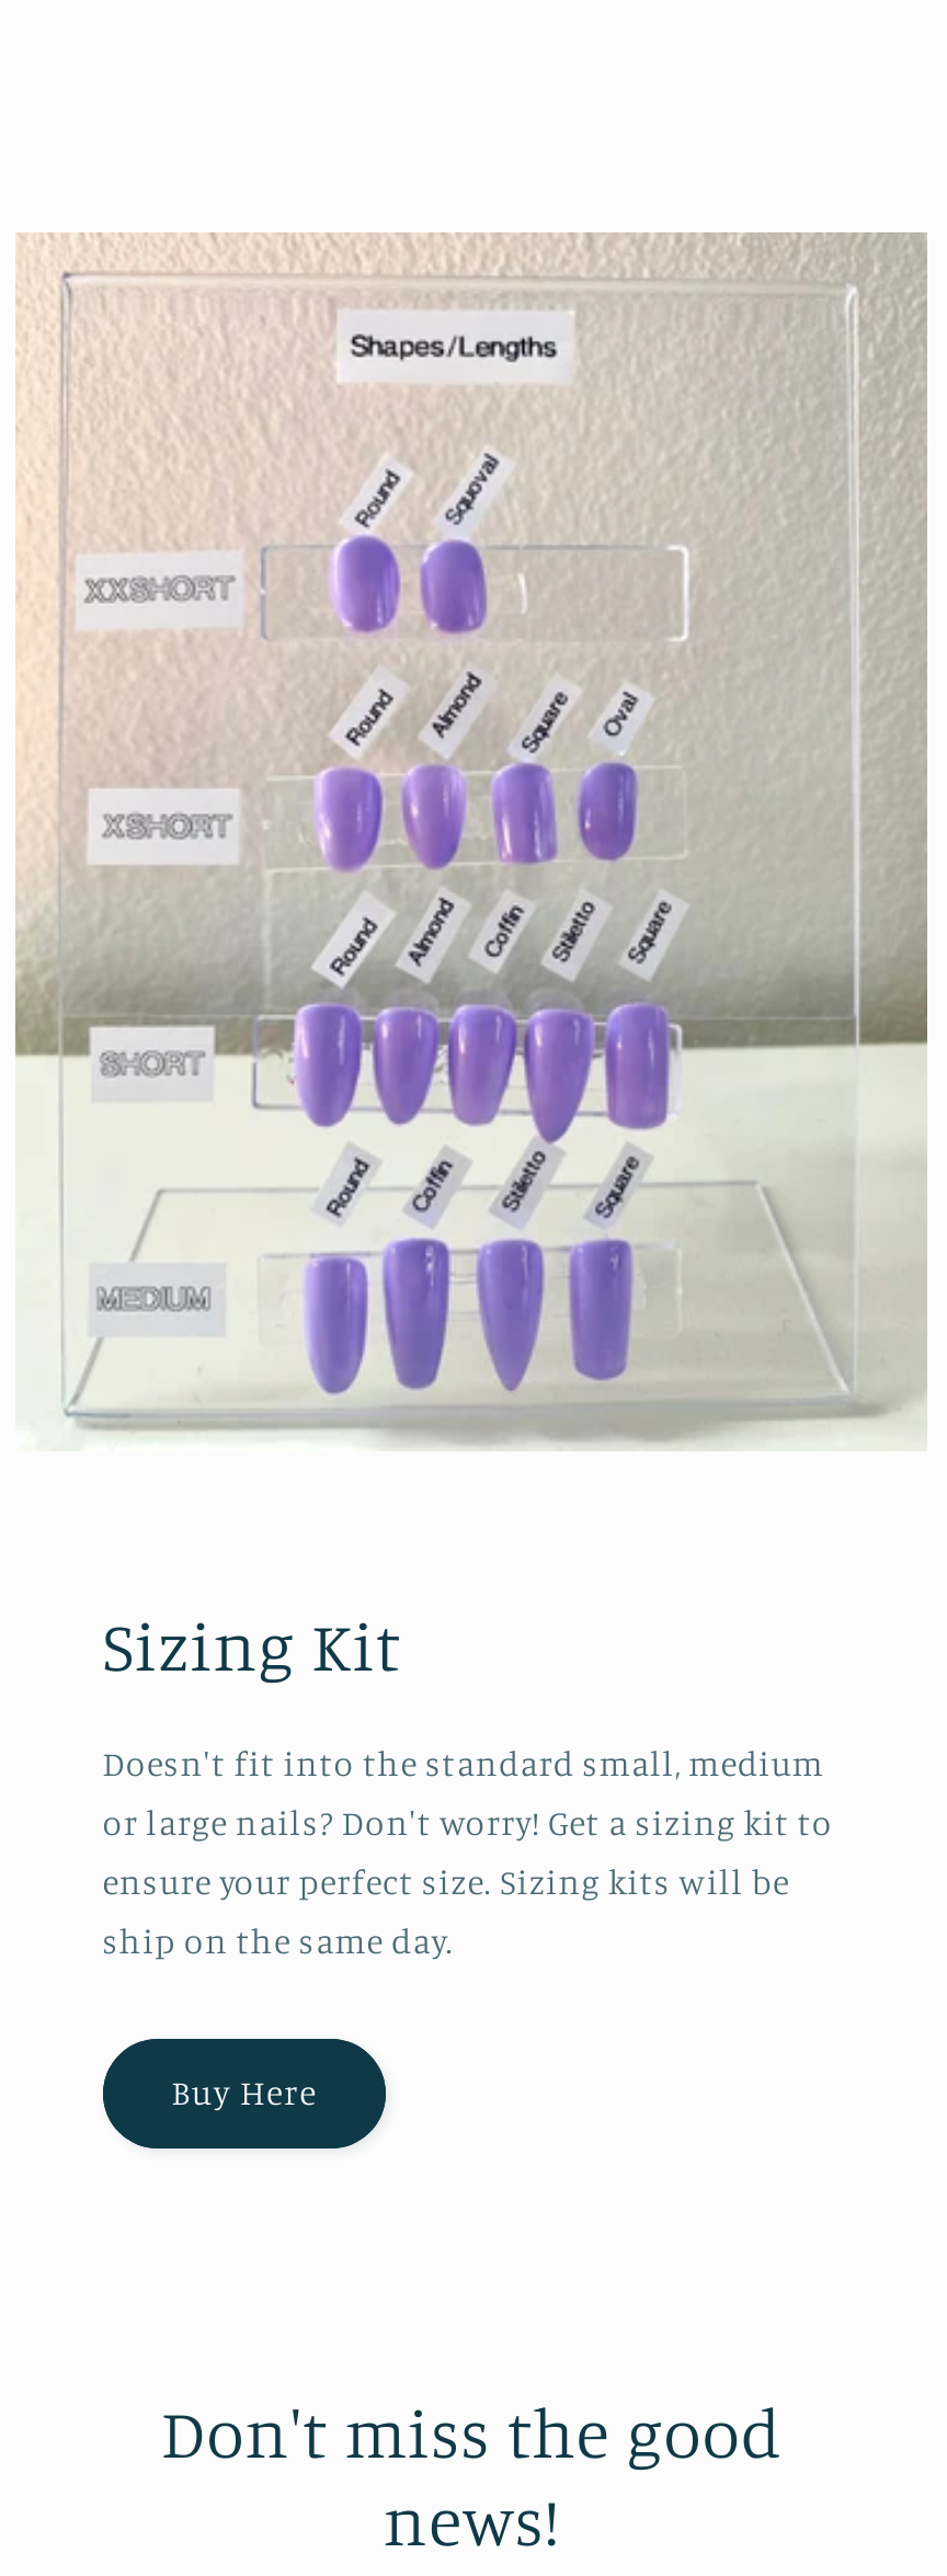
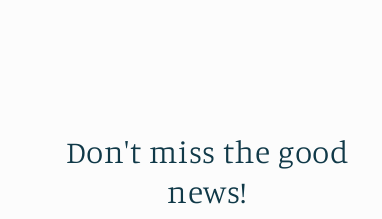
- [image]

- Sizing Kit
- Doesn't fit into the standard small, medium
- or large nails? Don't worry! Get a sizing kit to
- ensure your perfect size. Sizing kits will be
- ship on the same day.

- Buy Here
